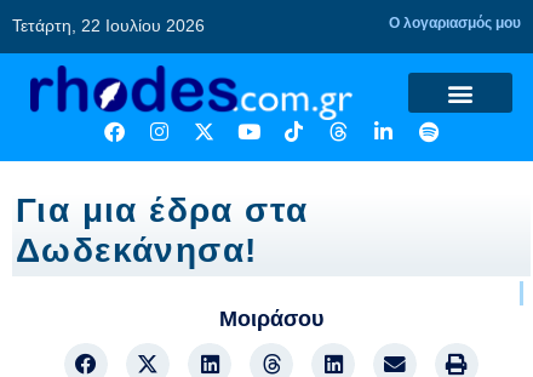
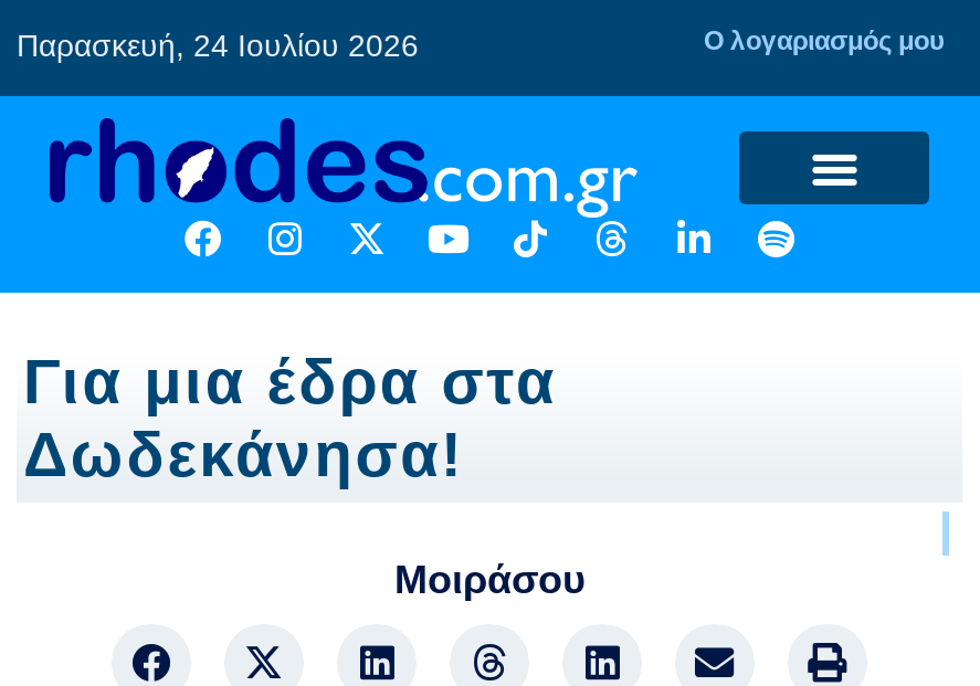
- Τετάρτη, 22 Ιουλίου 2026
+ Παρασκευή, 24 Ιουλίου 2026
